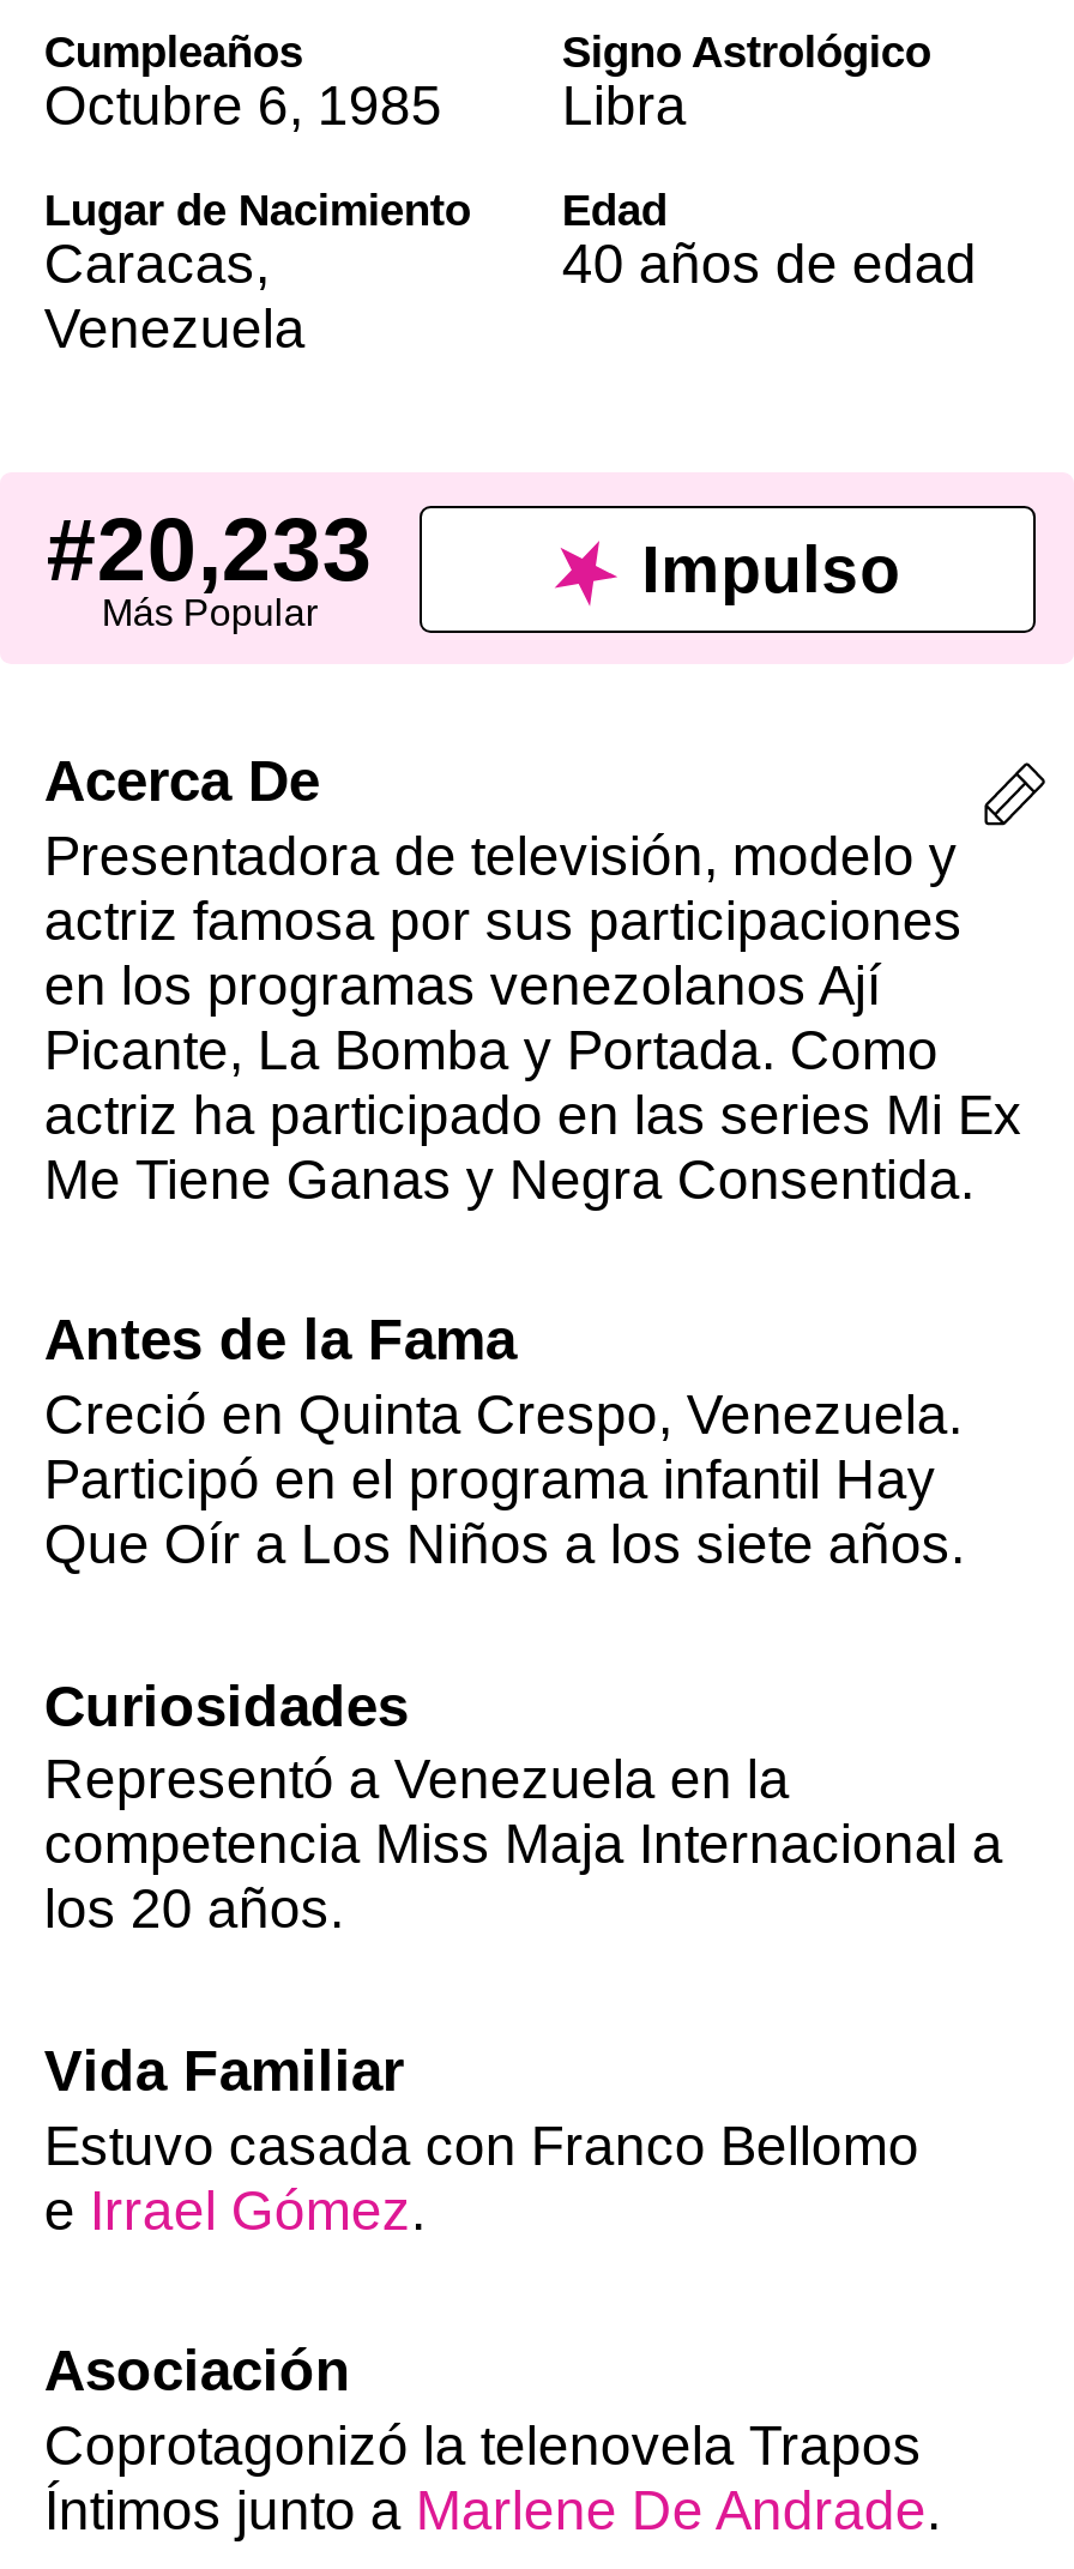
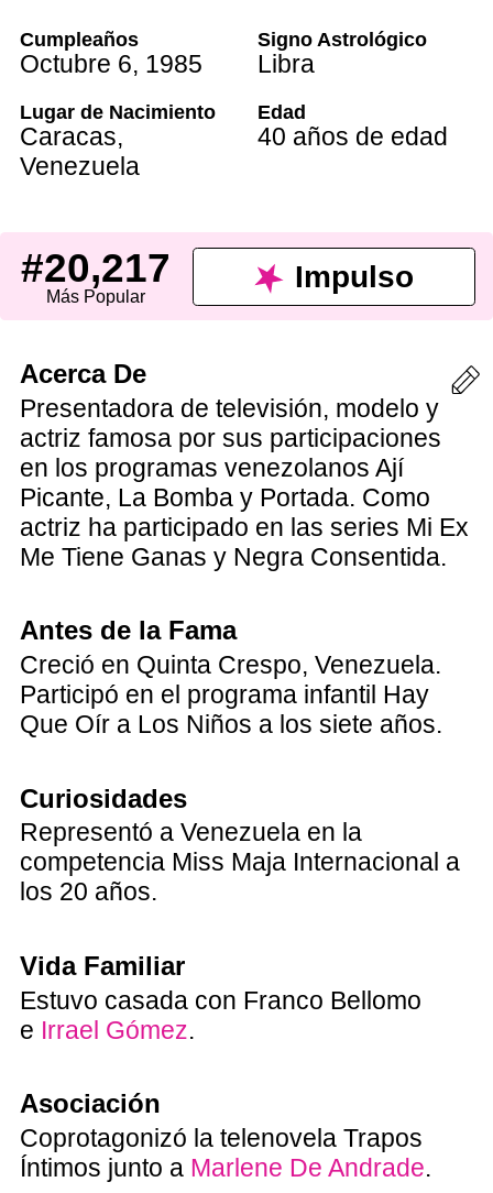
- #20,233
+ #20,217
